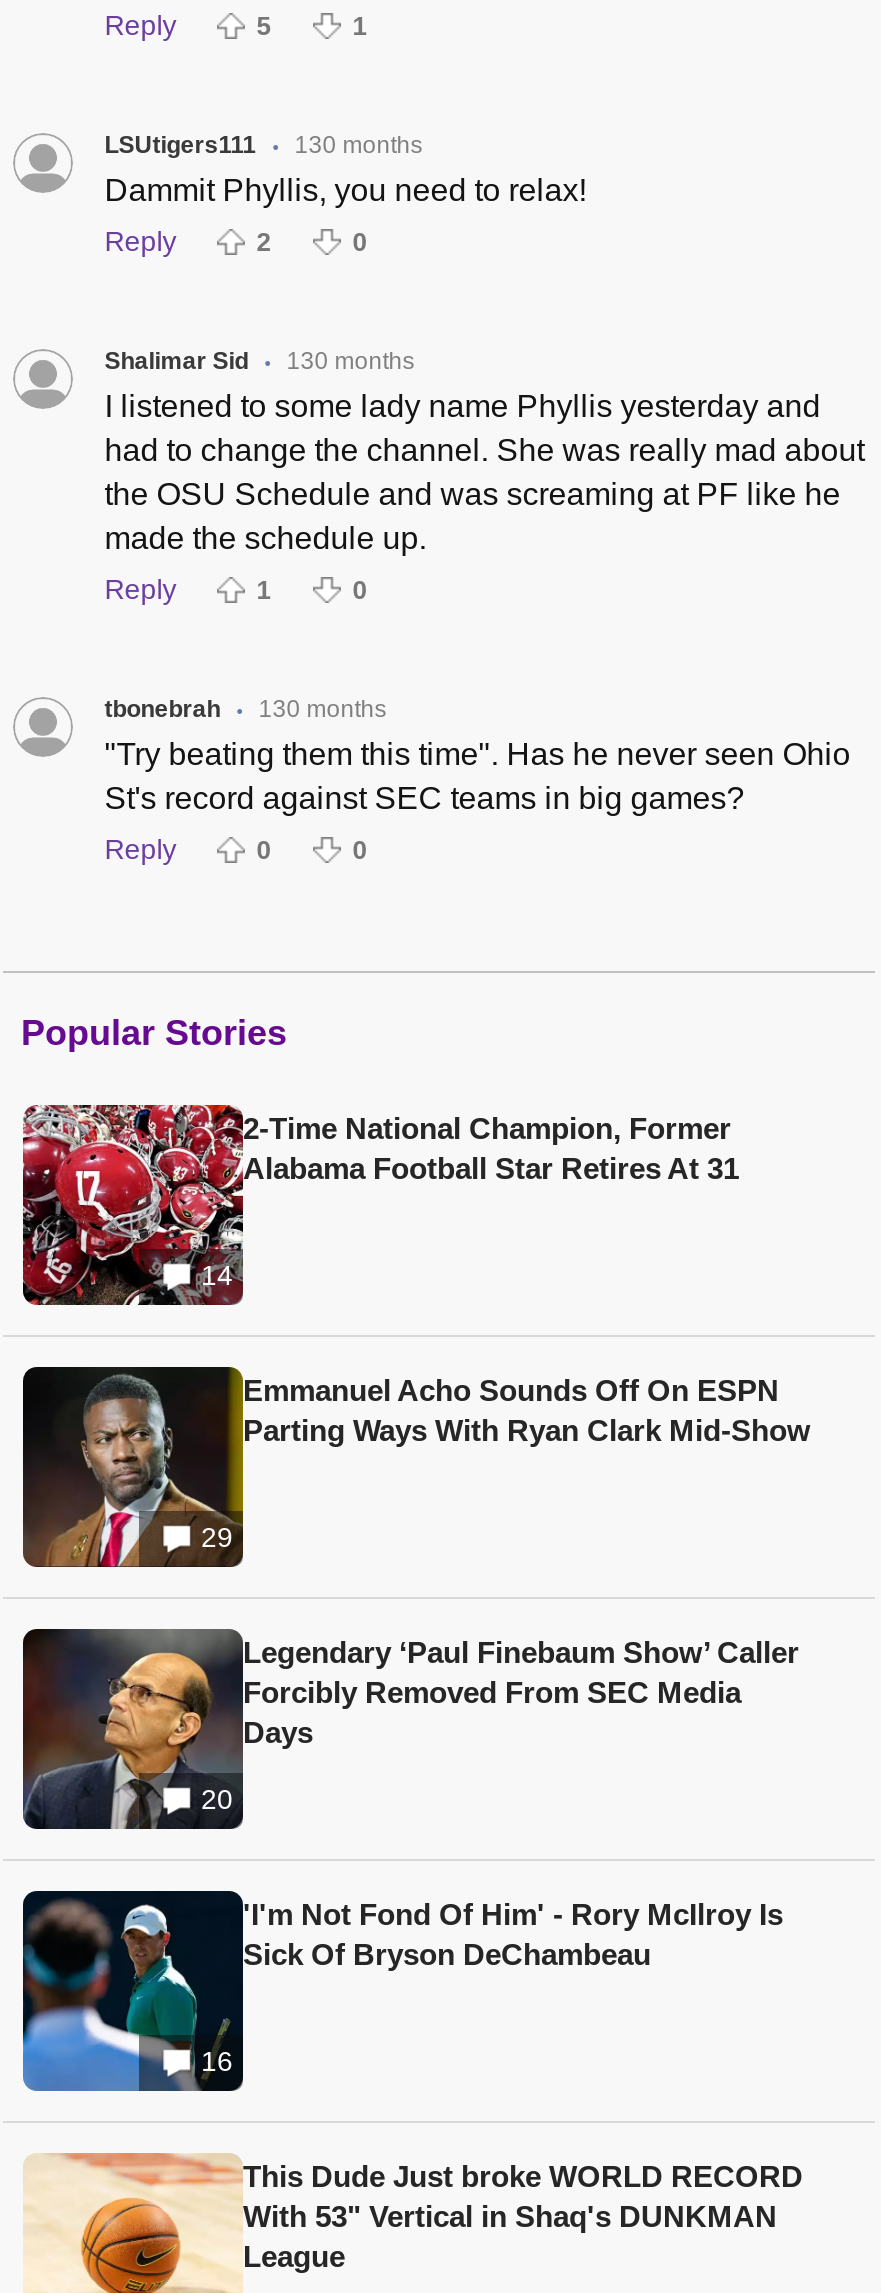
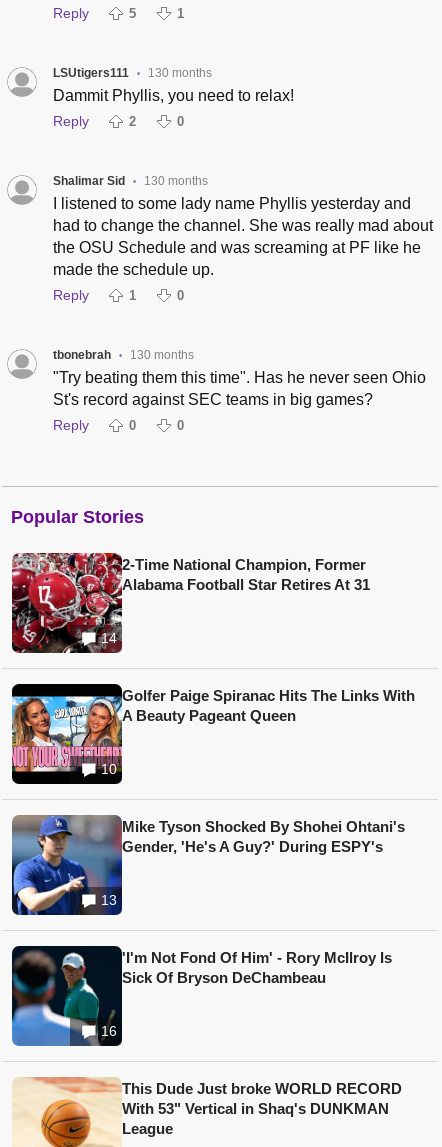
- [image]
- 29
+ [image]
+ 10

- Emmanuel Acho Sounds Off On ESPN
- Parting Ways With Ryan Clark Mid-Show
+ Golfer Paige Spiranac Hits The Links With
+ A Beauty Pageant Queen

- [image]
- 20
+ [image]
+ 13

- Legendary ‘Paul Finebaum Show’ Caller
- Forcibly Removed From SEC Media
- Days
+ Mike Tyson Shocked By Shohei Ohtani's
+ Gender, 'He's A Guy?' During ESPY's
